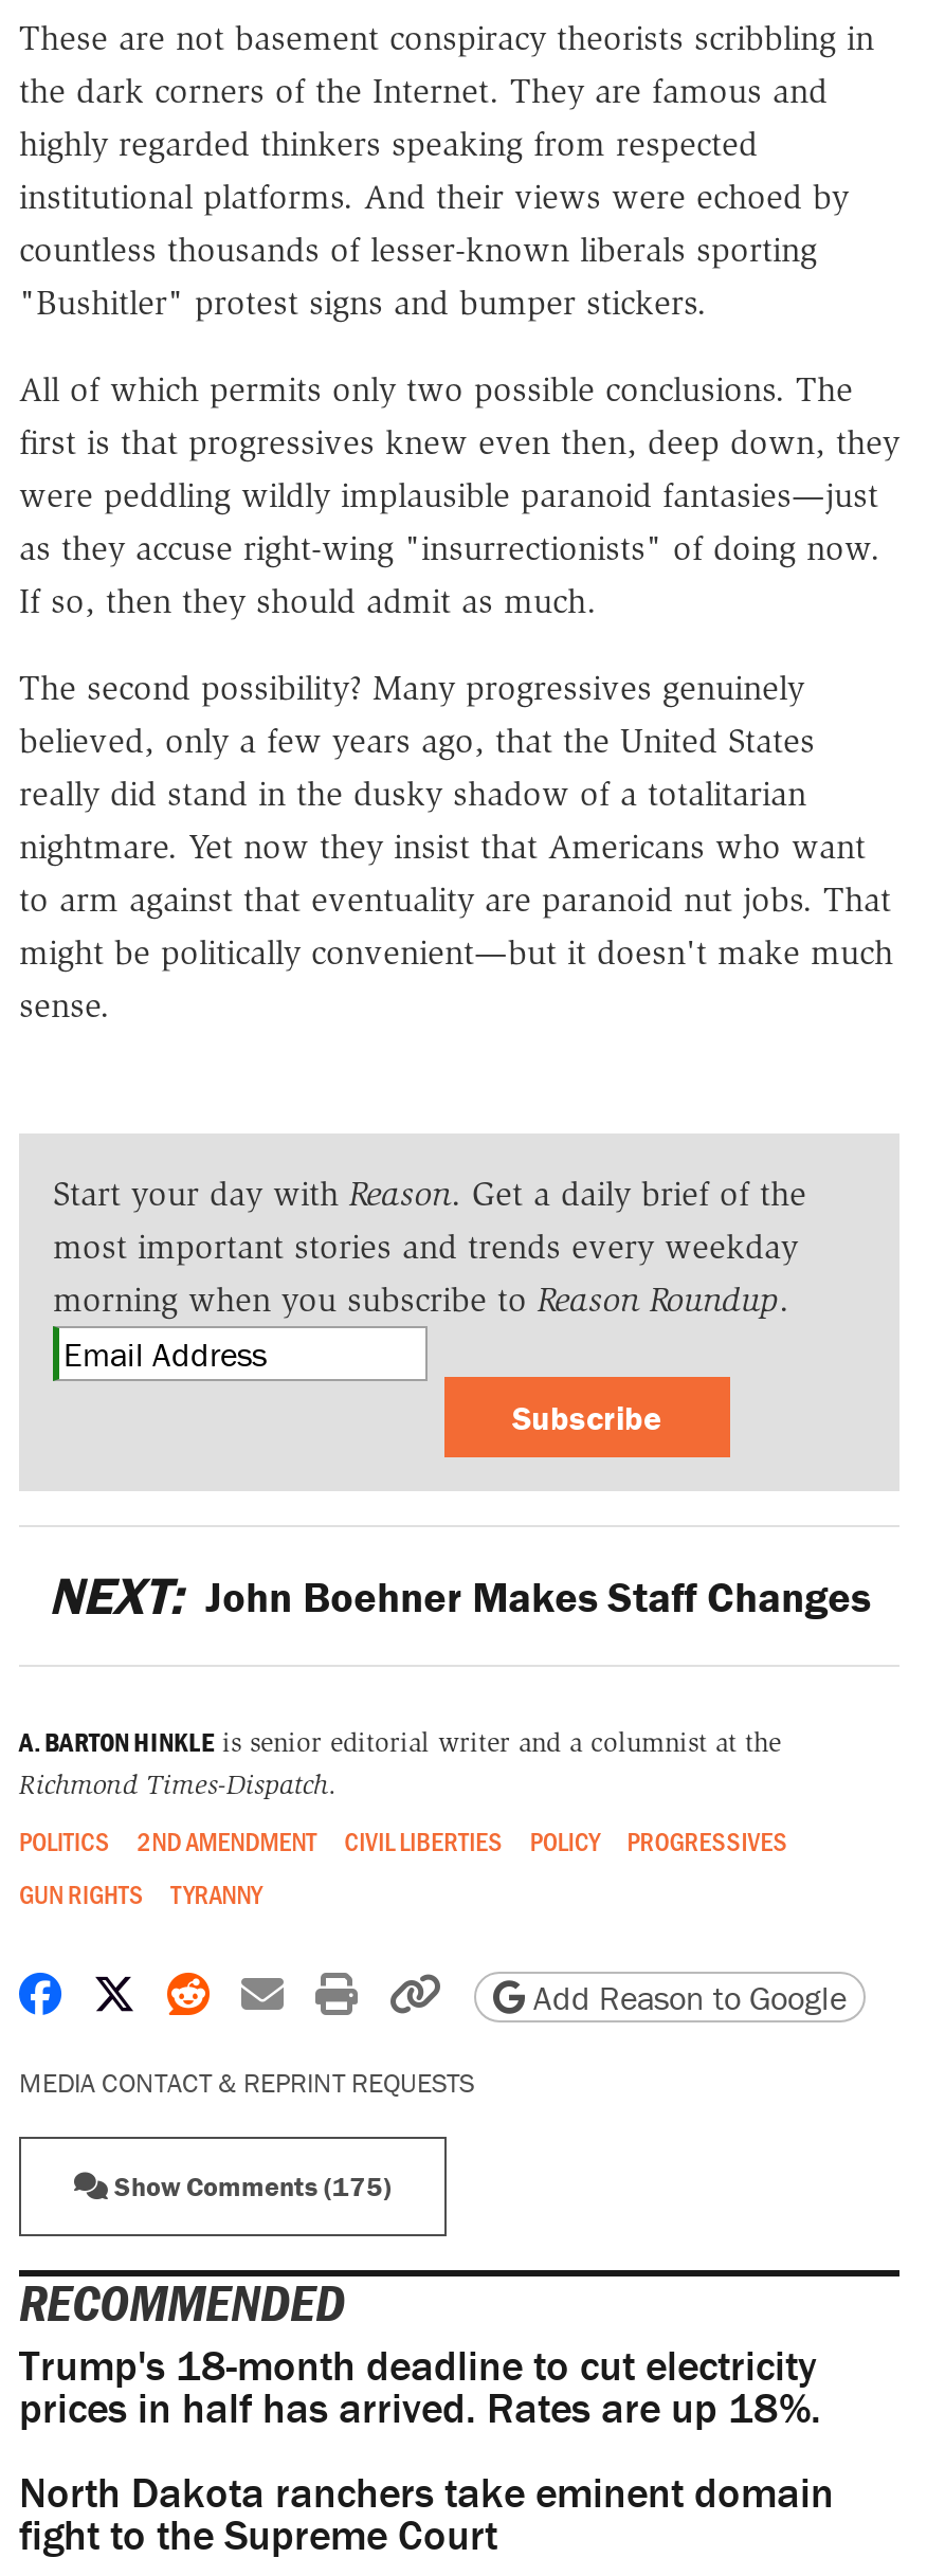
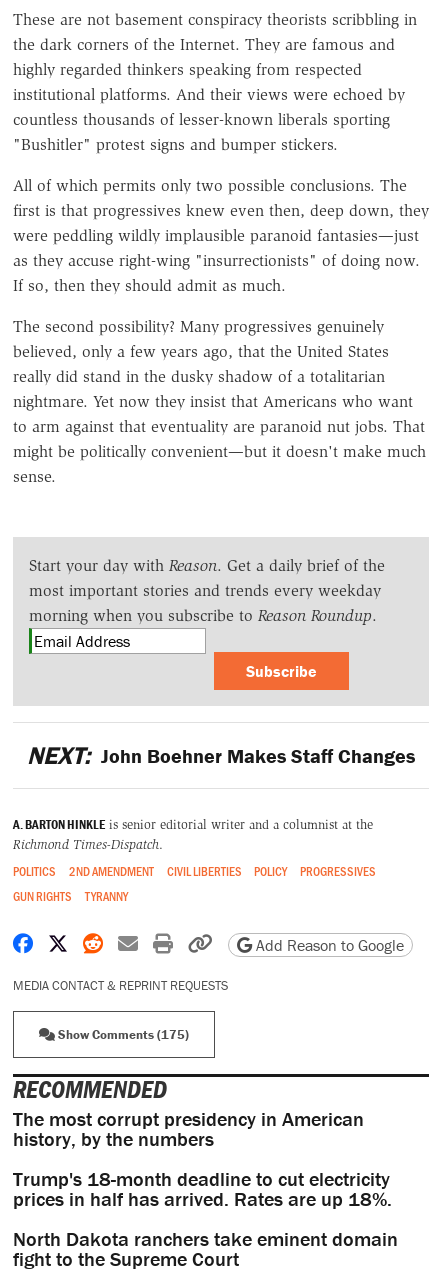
+ The most corrupt presidency in American
+ history, by the numbers
